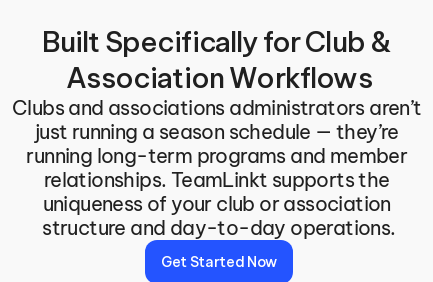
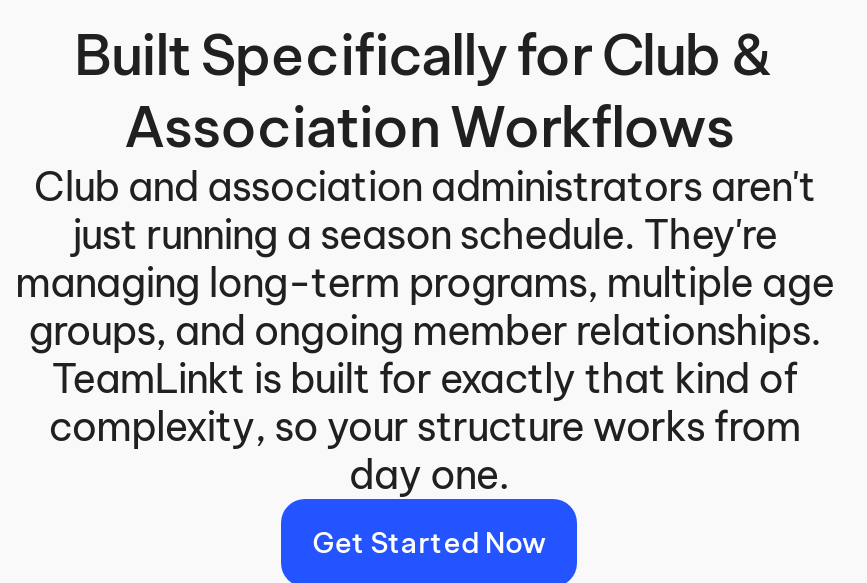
- Clubs and associations administrators aren’t
- just running a season schedule — they’re
- running long-term programs and member
- relationships. TeamLinkt supports the
- uniqueness of your club or association
- structure and day-to-day operations.
+ Club and association administrators aren't
+ just running a season schedule. They're
+ managing long-term programs, multiple age
+ groups, and ongoing member relationships.
+ TeamLinkt is built for exactly that kind of
+ complexity, so your structure works from
+ day one.
